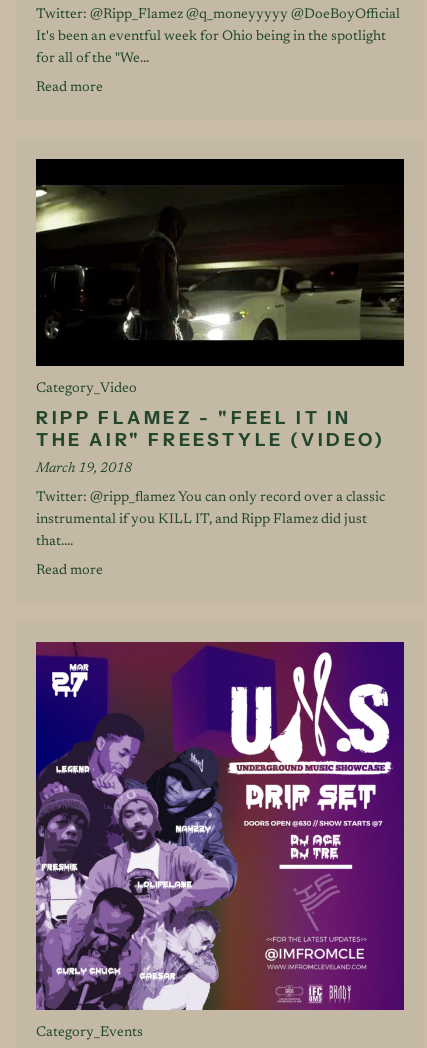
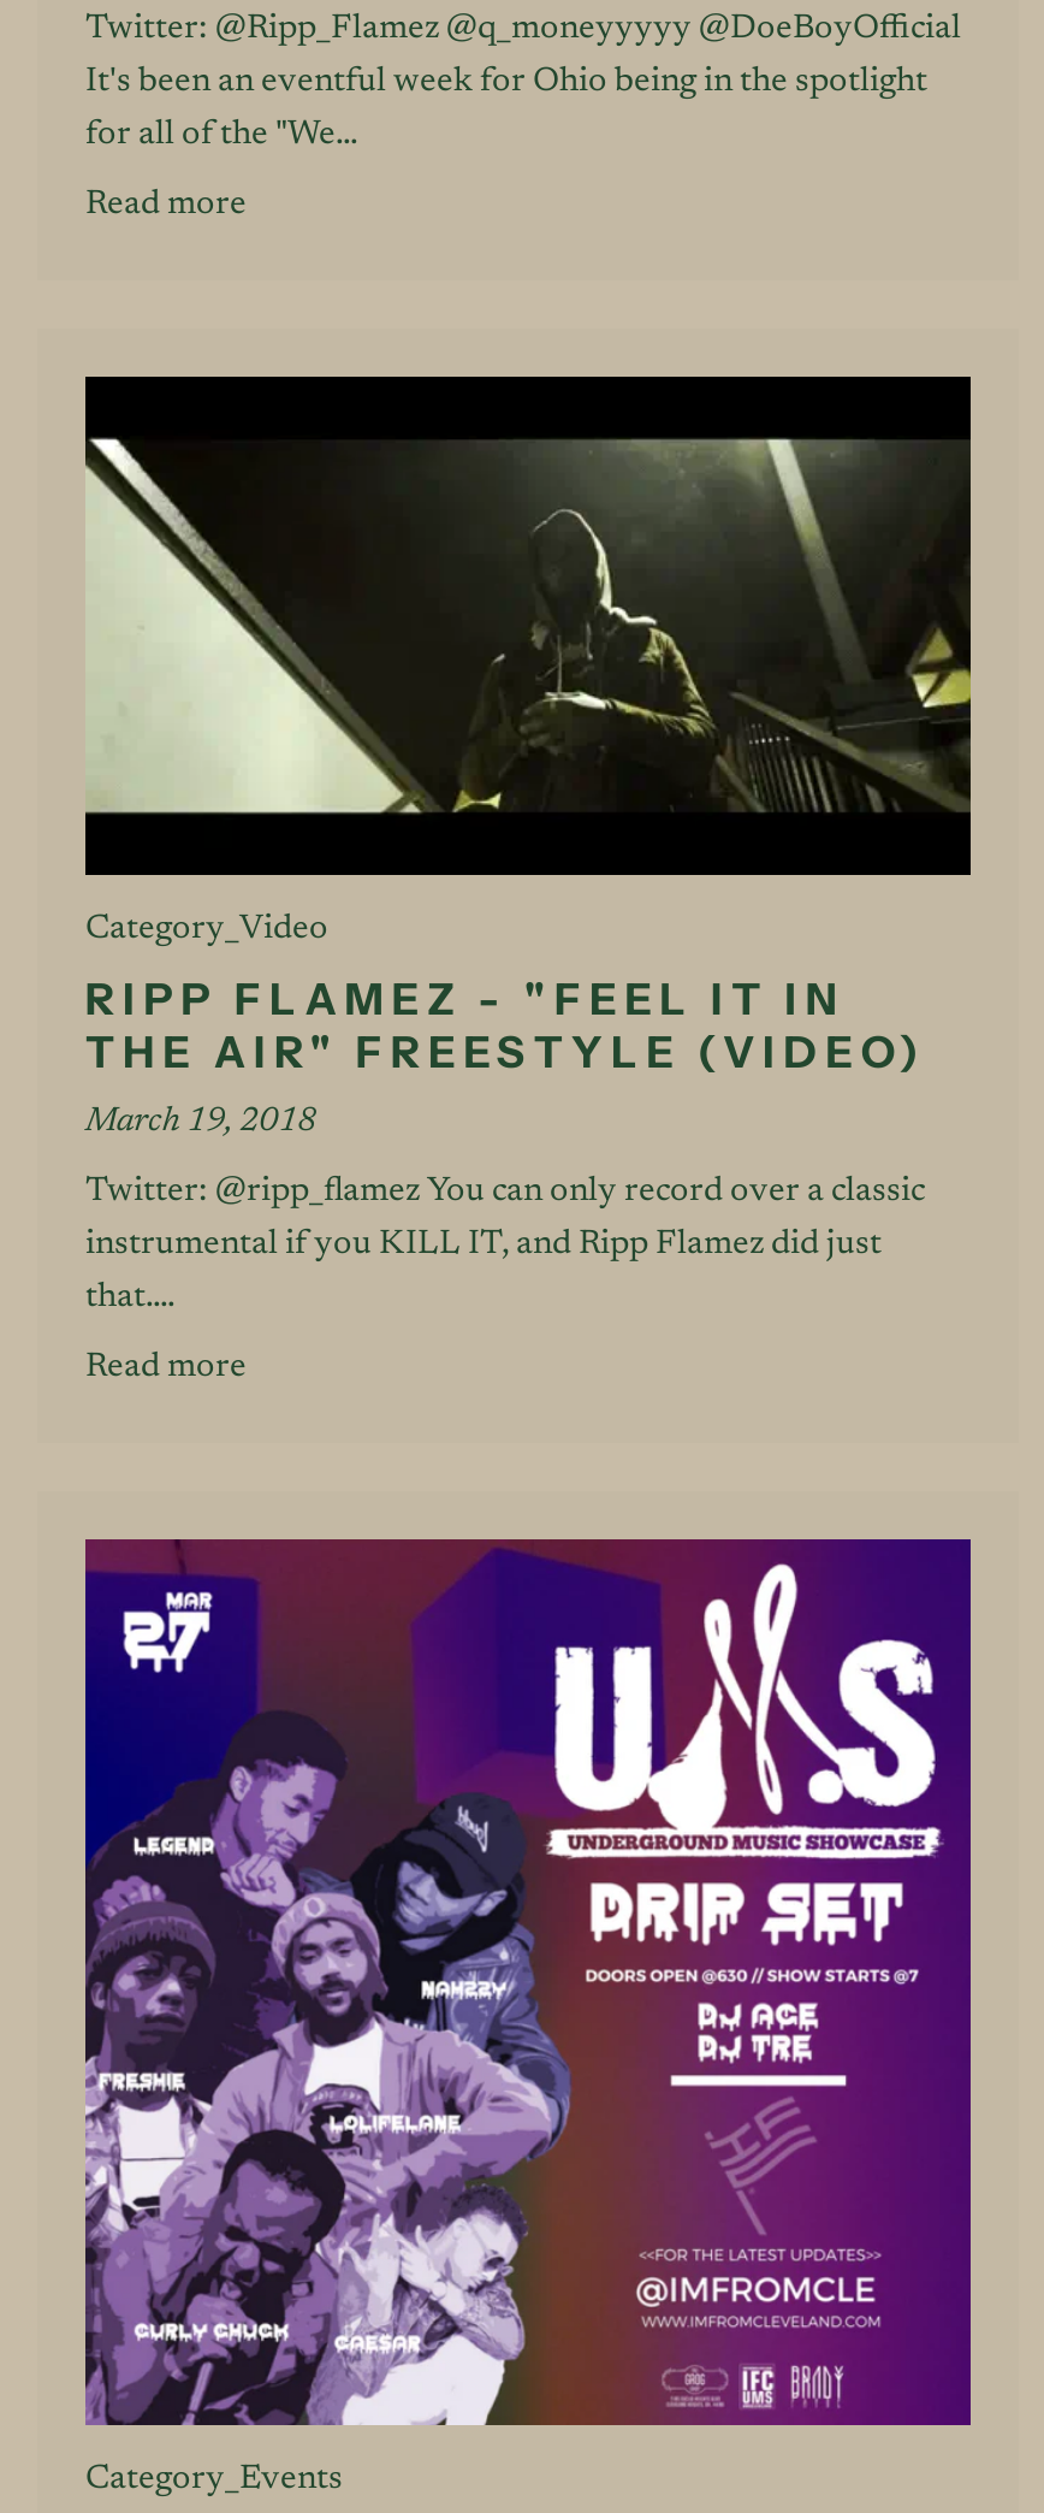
- [image]
+ [image]
